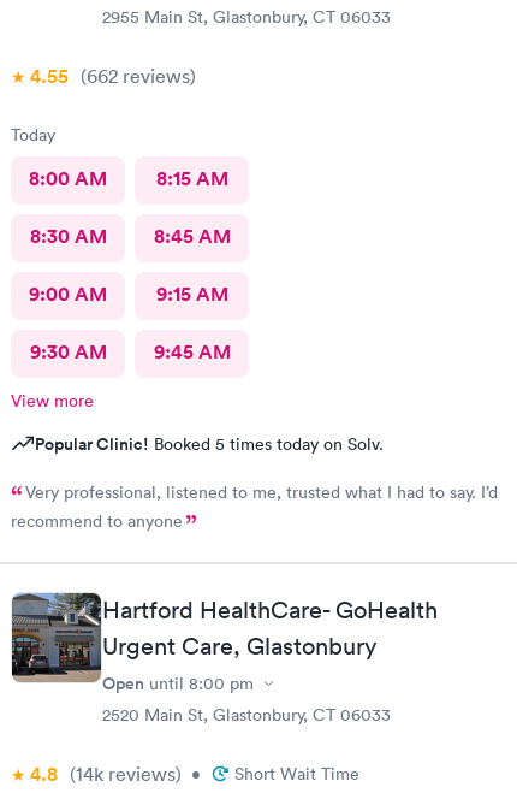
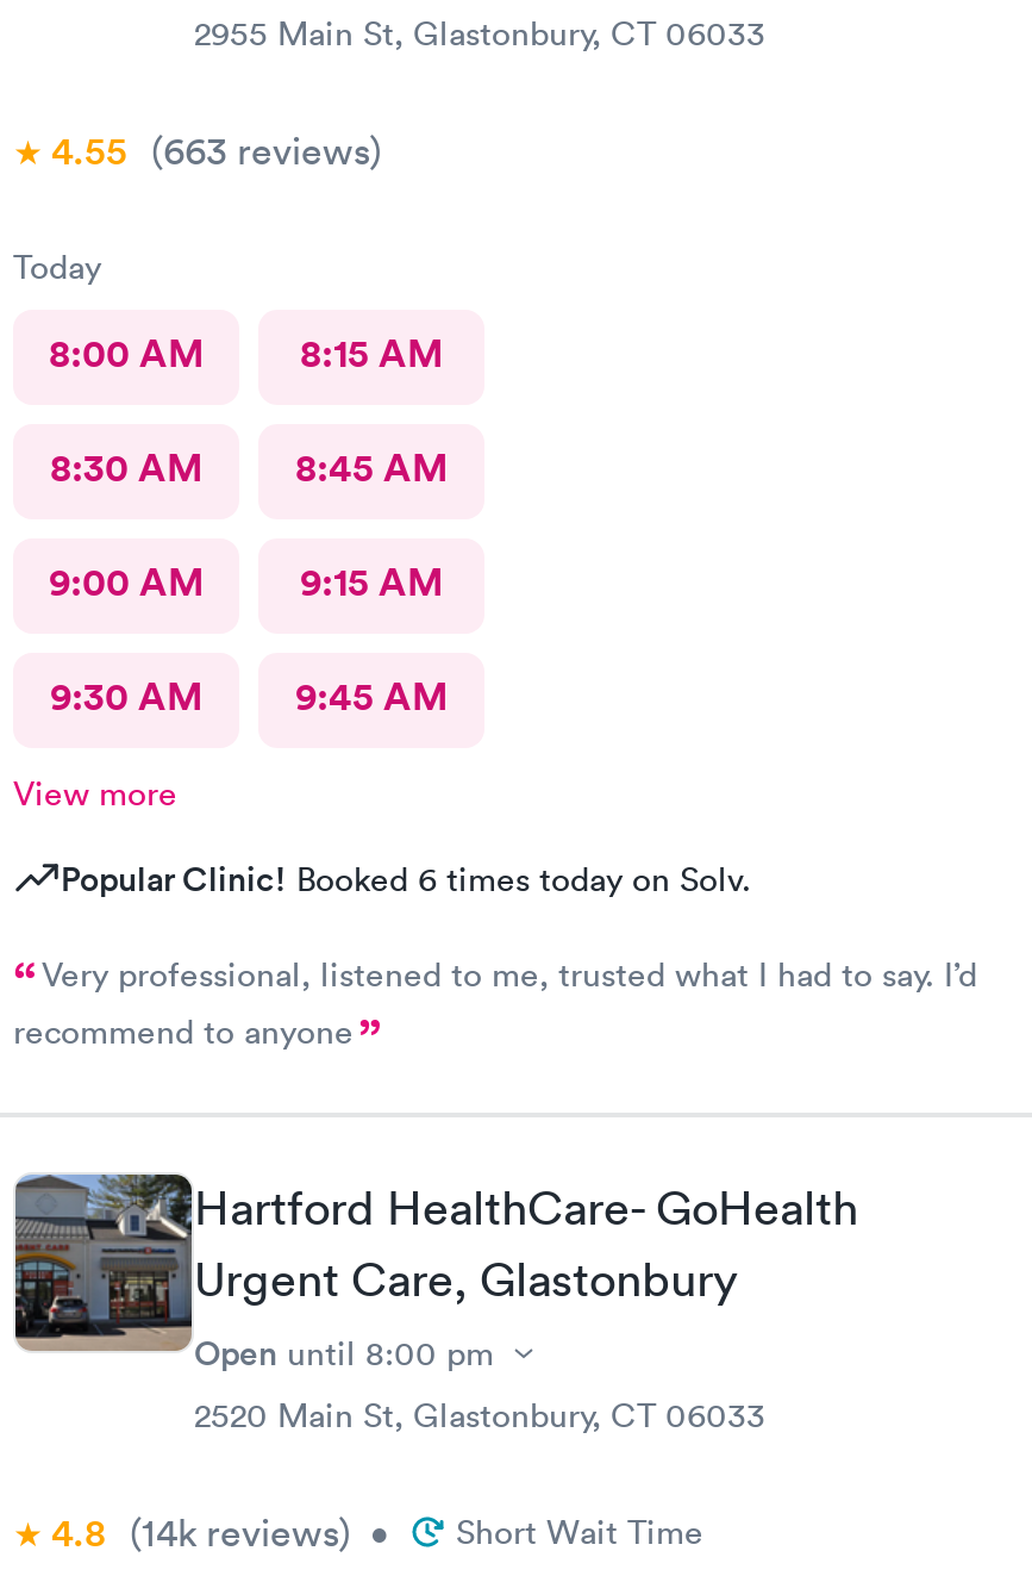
- 4.55 (662 reviews)
+ 4.55 (663 reviews)

- Popular Clinic! Booked 5 times today on Solv.
+ Popular Clinic! Booked 6 times today on Solv.
